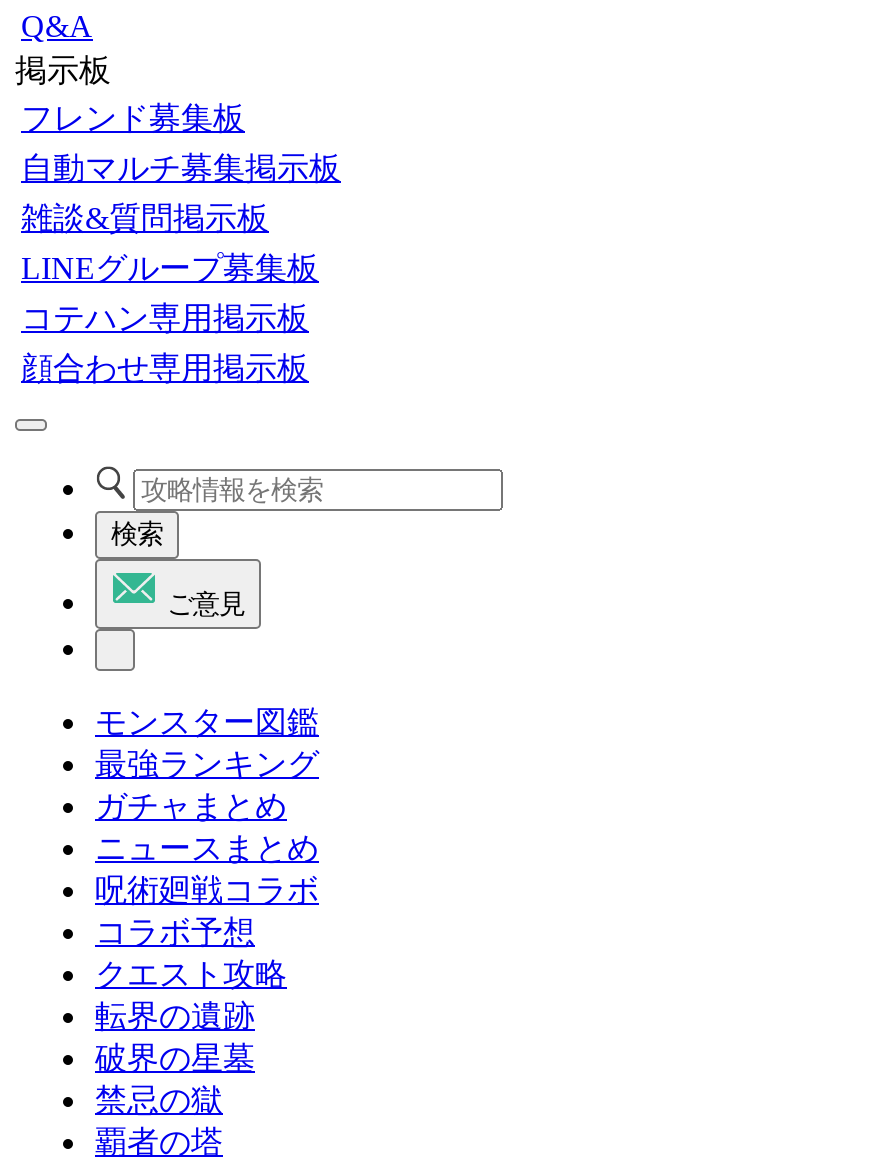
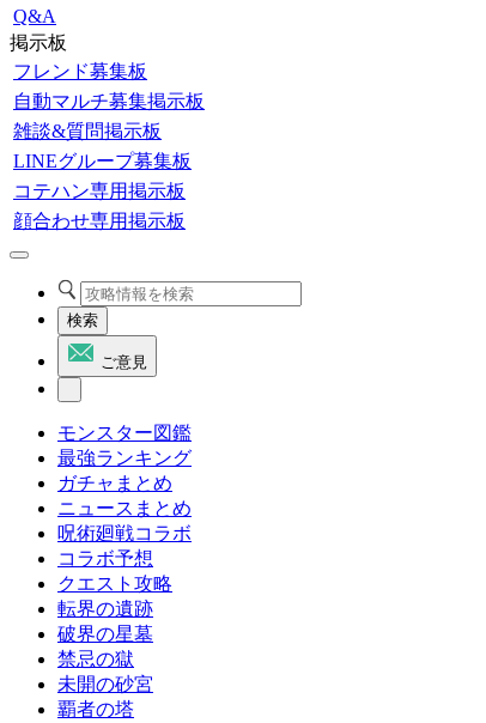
+ 未開の砂宮
